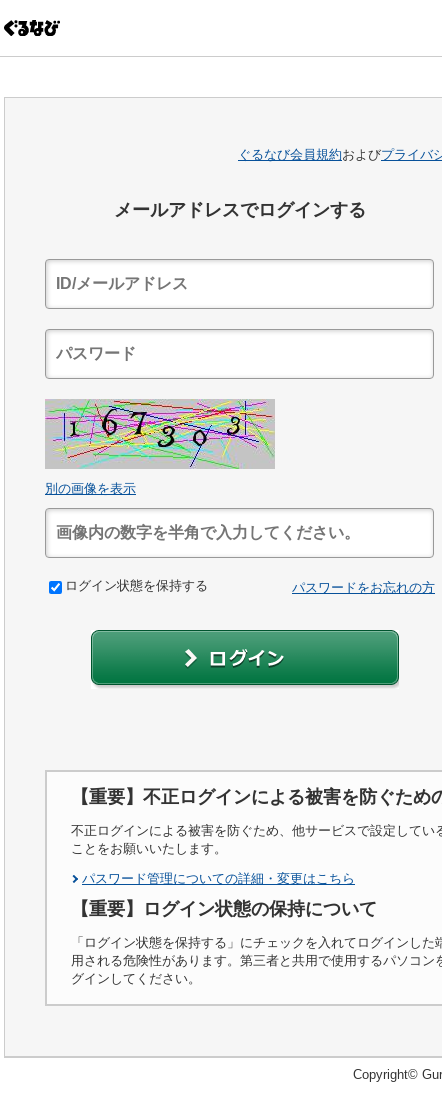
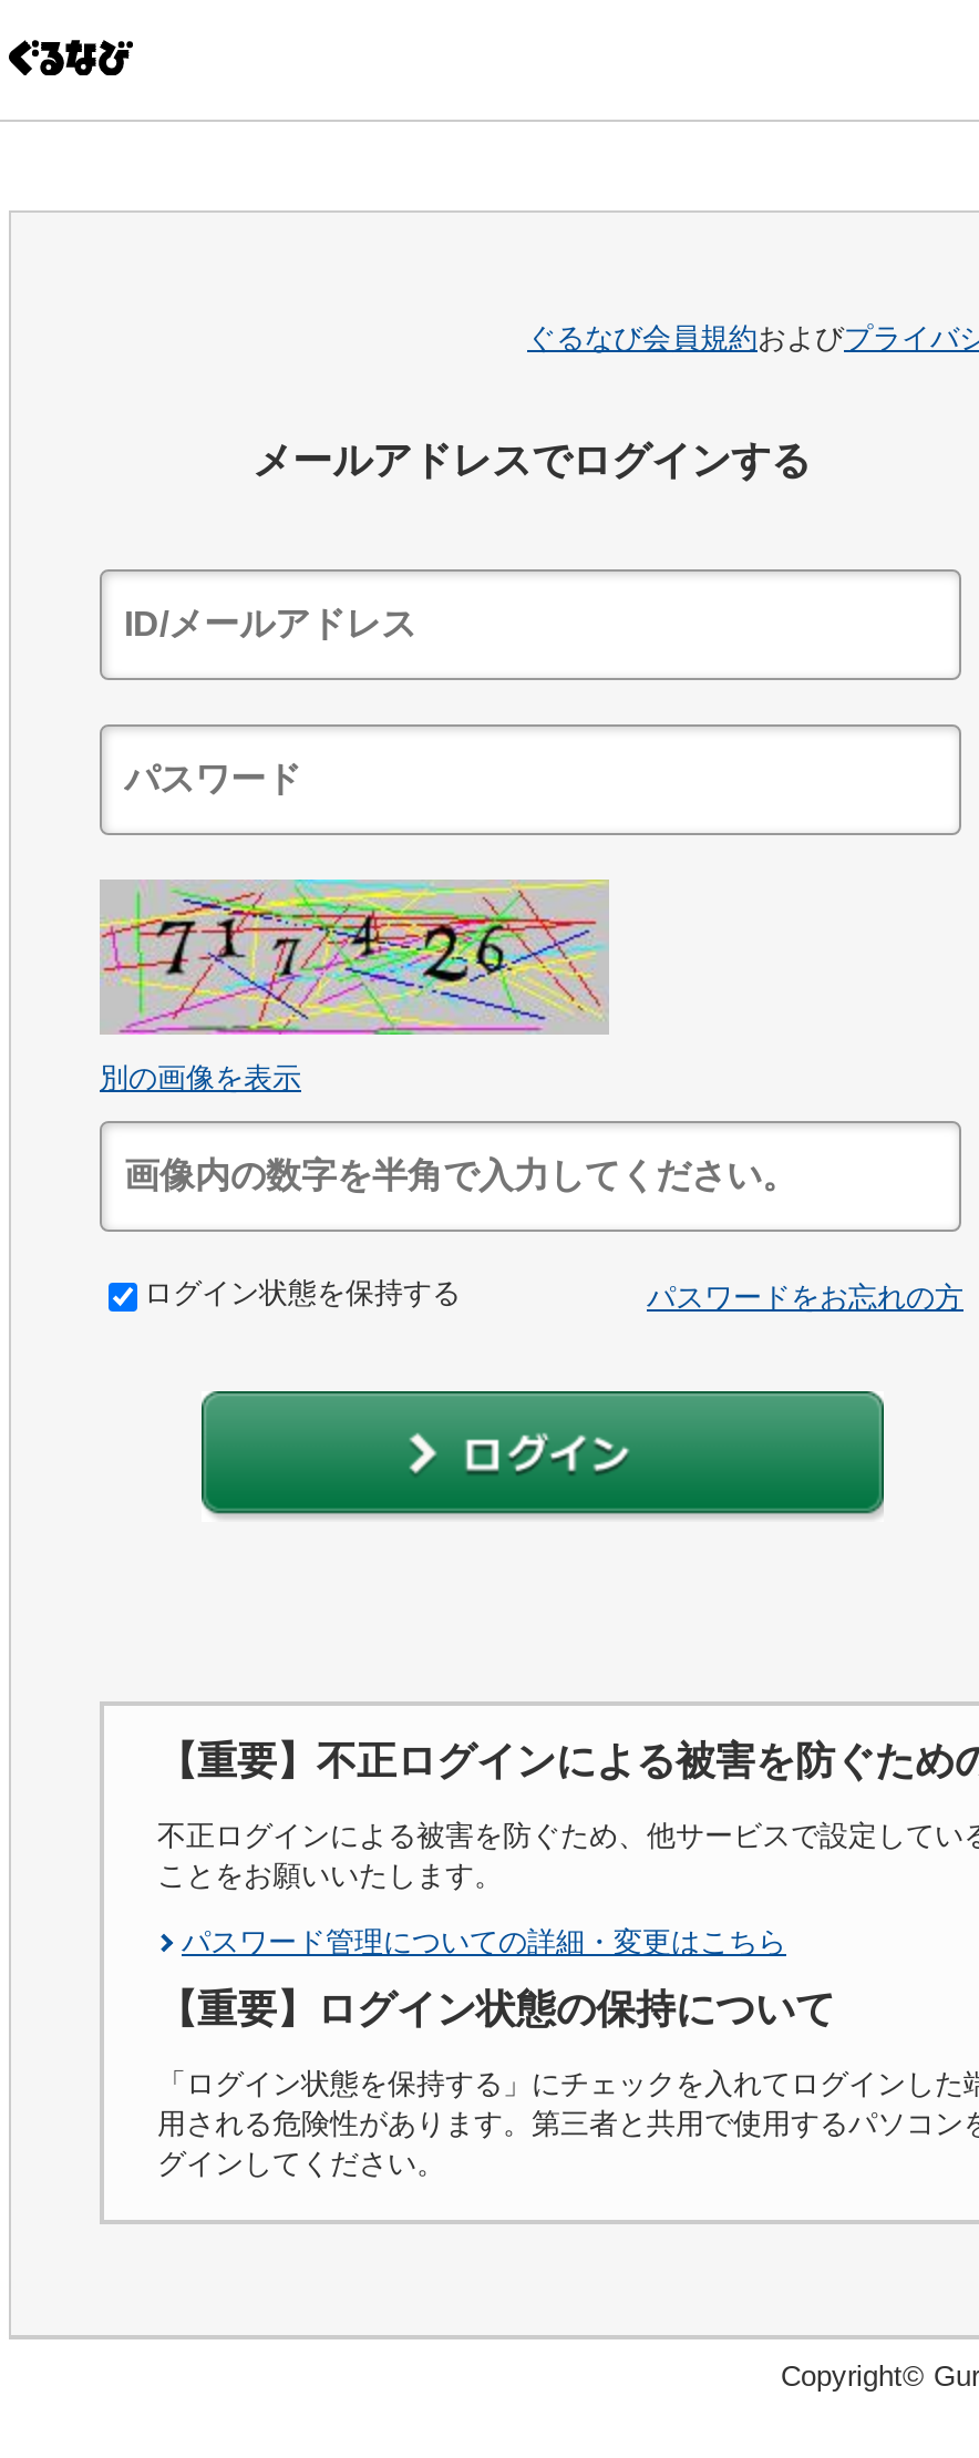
- [image]
+ [image]
